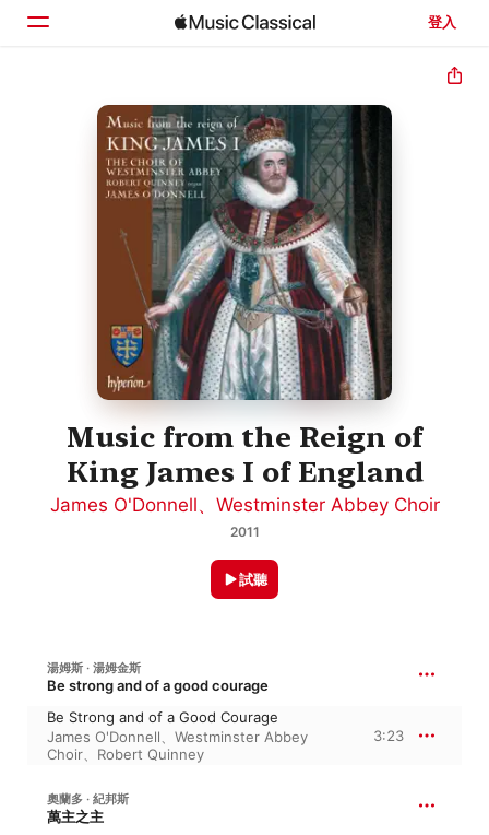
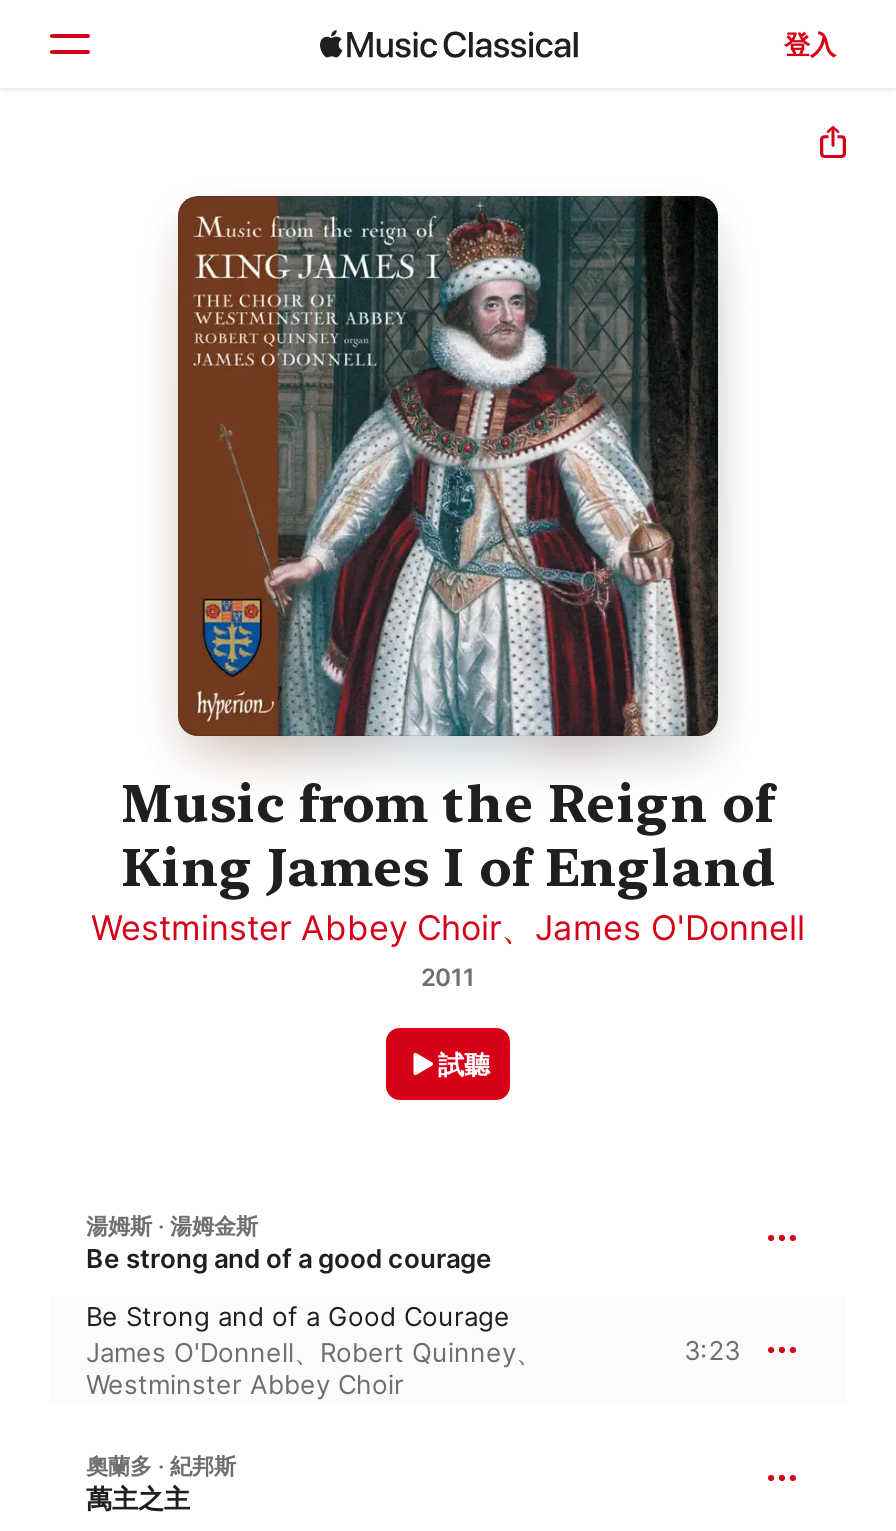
- James O'Donnell、Westminster Abbey Choir
+ Westminster Abbey Choir、James O'Donnell

- James O'Donnell、Westminster Abbey
- Choir、Robert Quinney
+ James O'Donnell、Robert Quinney、
+ Westminster Abbey Choir
